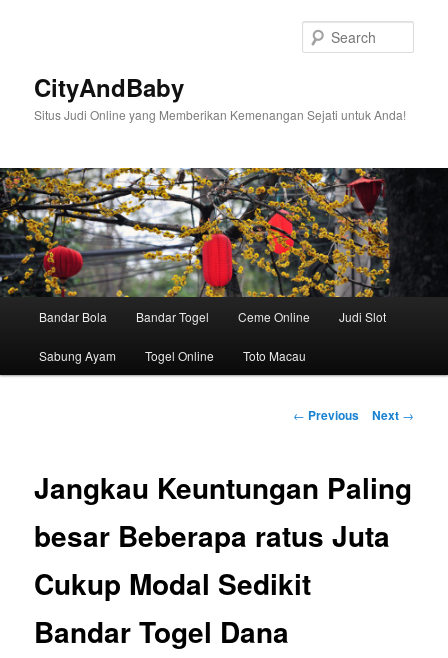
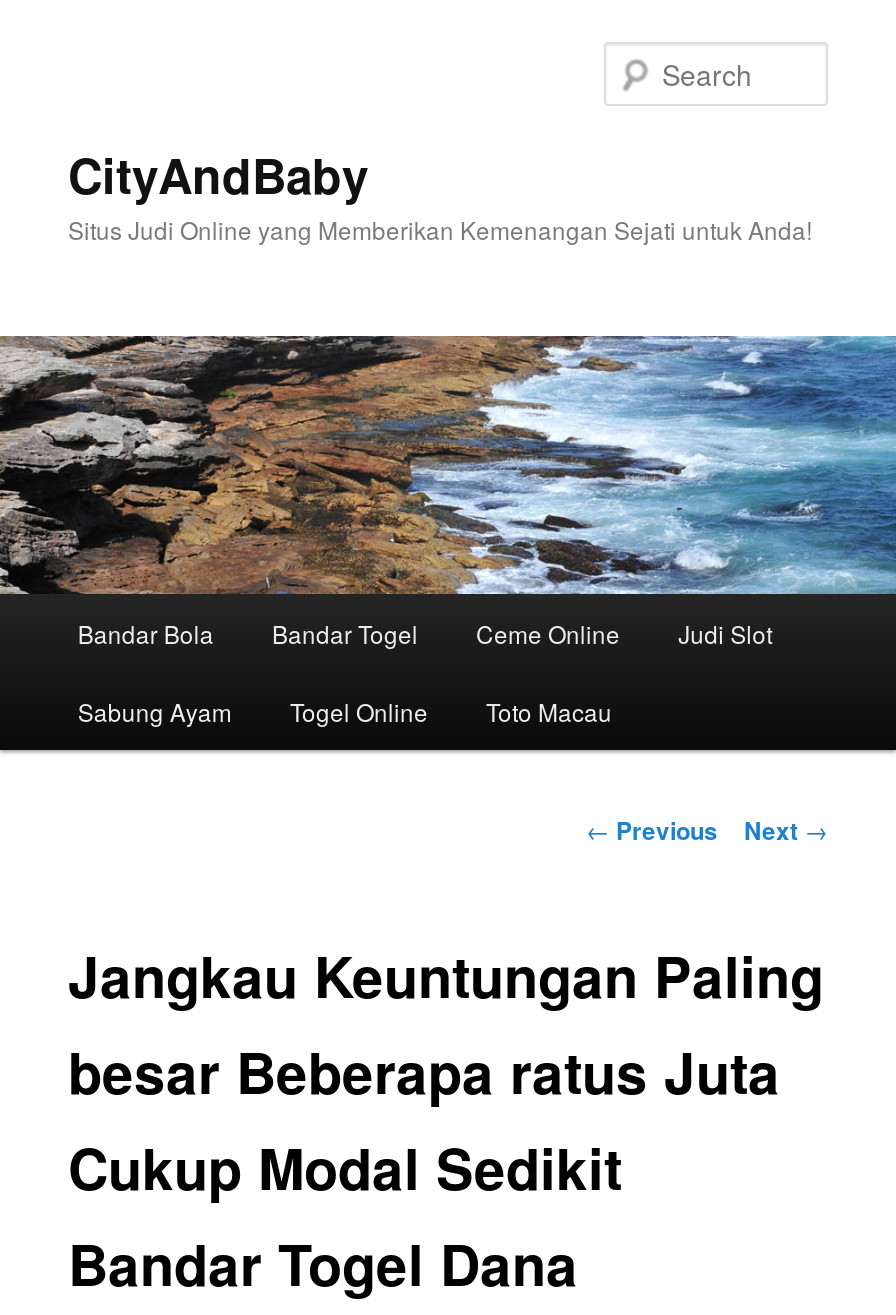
- [image]
+ [image]
